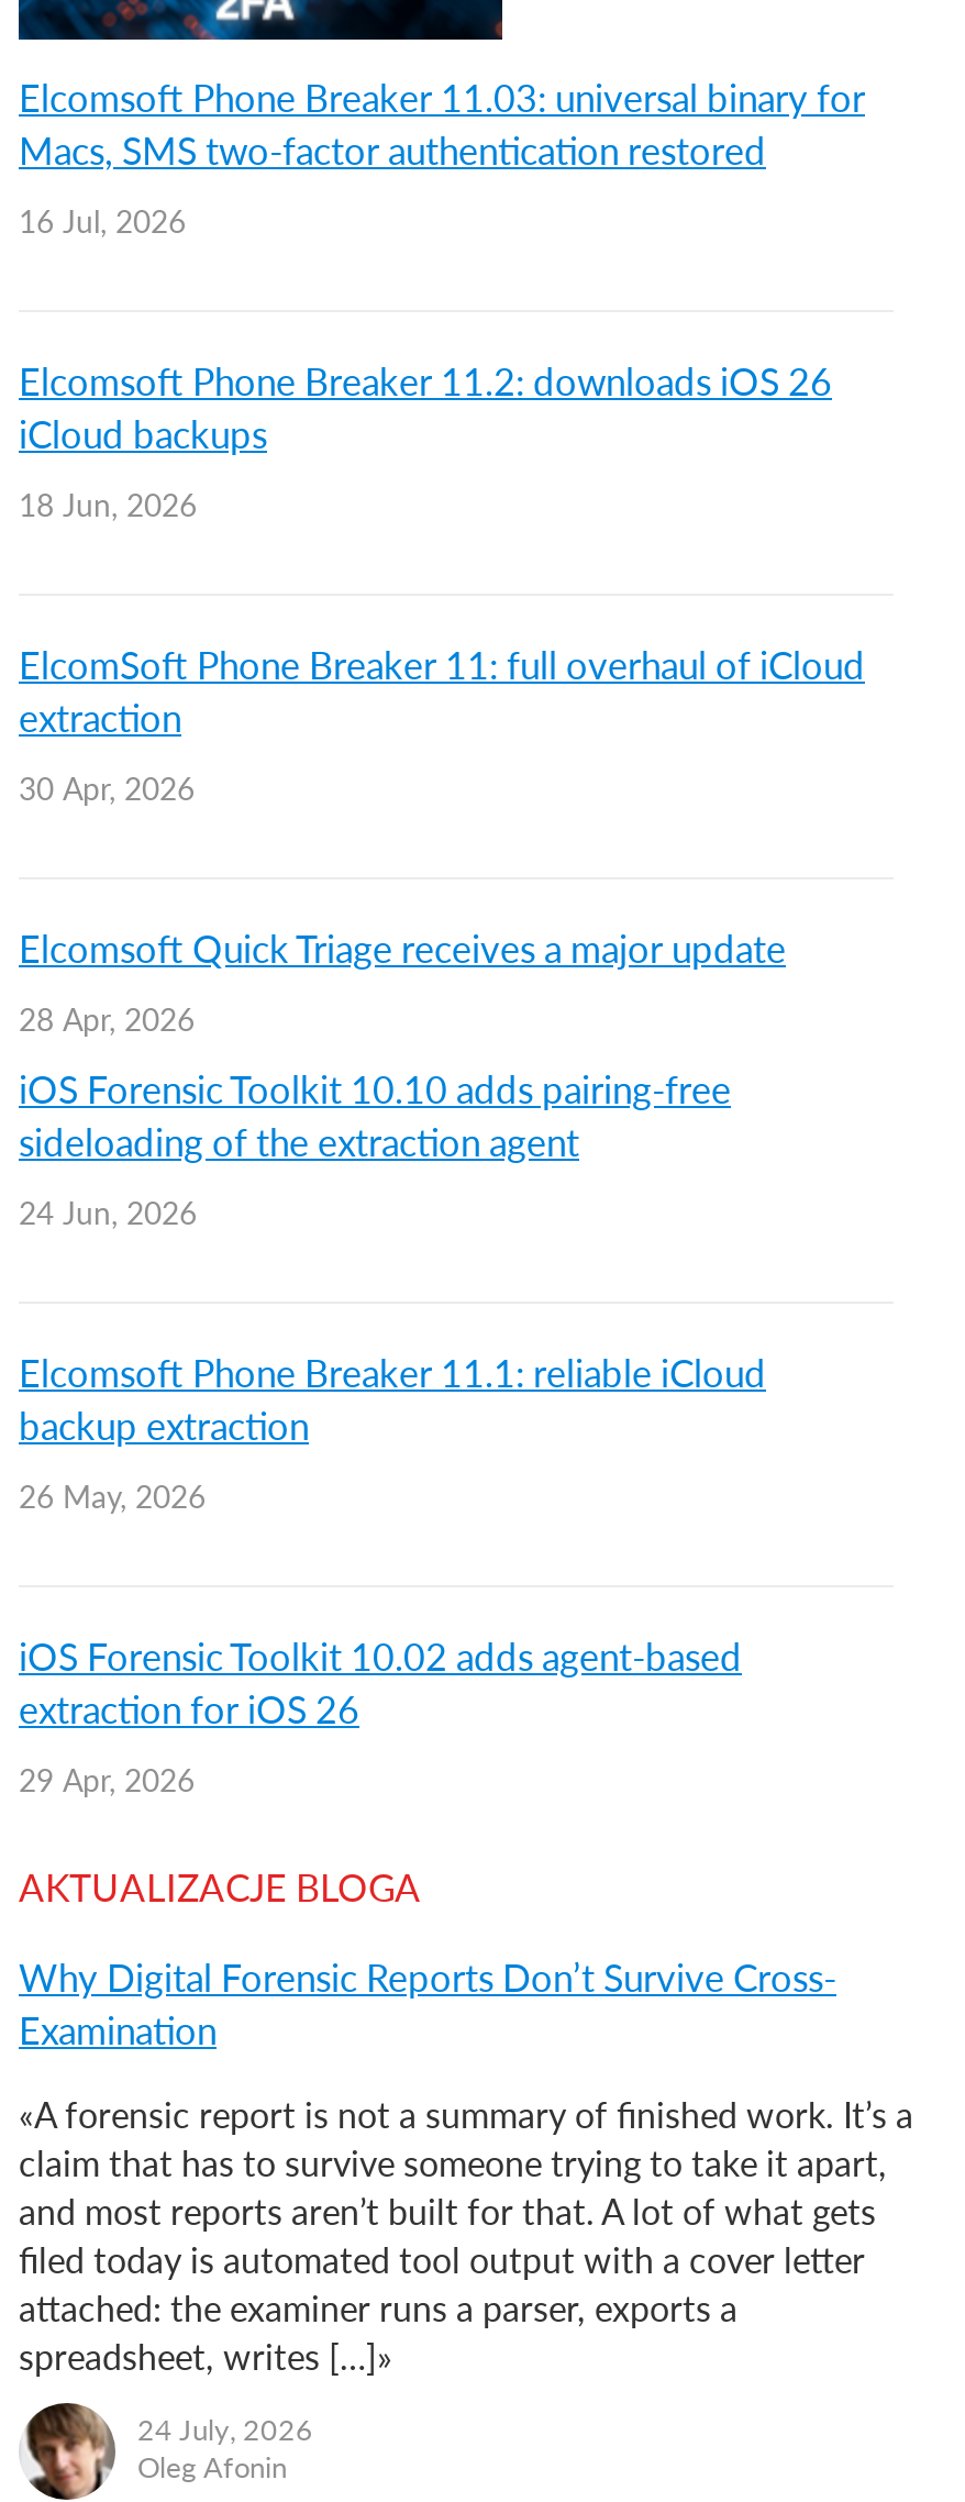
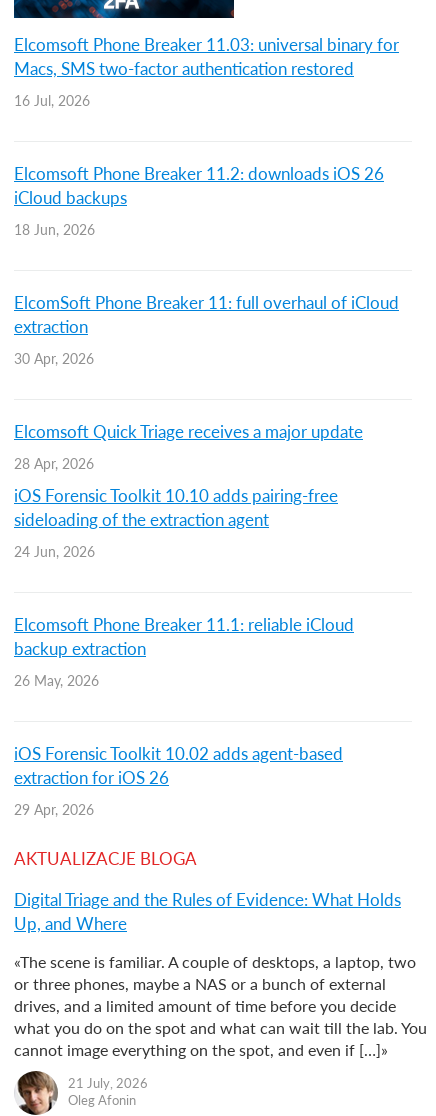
- Why Digital Forensic Reports Don’t Survive Cross-
- Examination
+ Digital Triage and the Rules of Evidence: What Holds
+ Up, and Where

- «A forensic report is not a summary of finished work. It’s a
- claim that has to survive someone trying to take it apart,
- and most reports aren’t built for that. A lot of what gets
- filed today is automated tool output with a cover letter
- attached: the examiner runs a parser, exports a
- spreadsheet, writes […]»
+ «The scene is familiar. A couple of desktops, a laptop, two
+ or three phones, maybe a NAS or a bunch of external
+ drives, and a limited amount of time before you decide
+ what you do on the spot and what can wait till the lab. You
+ cannot image everything on the spot, and even if […]»

- 24 July, 2026
+ 21 July, 2026
